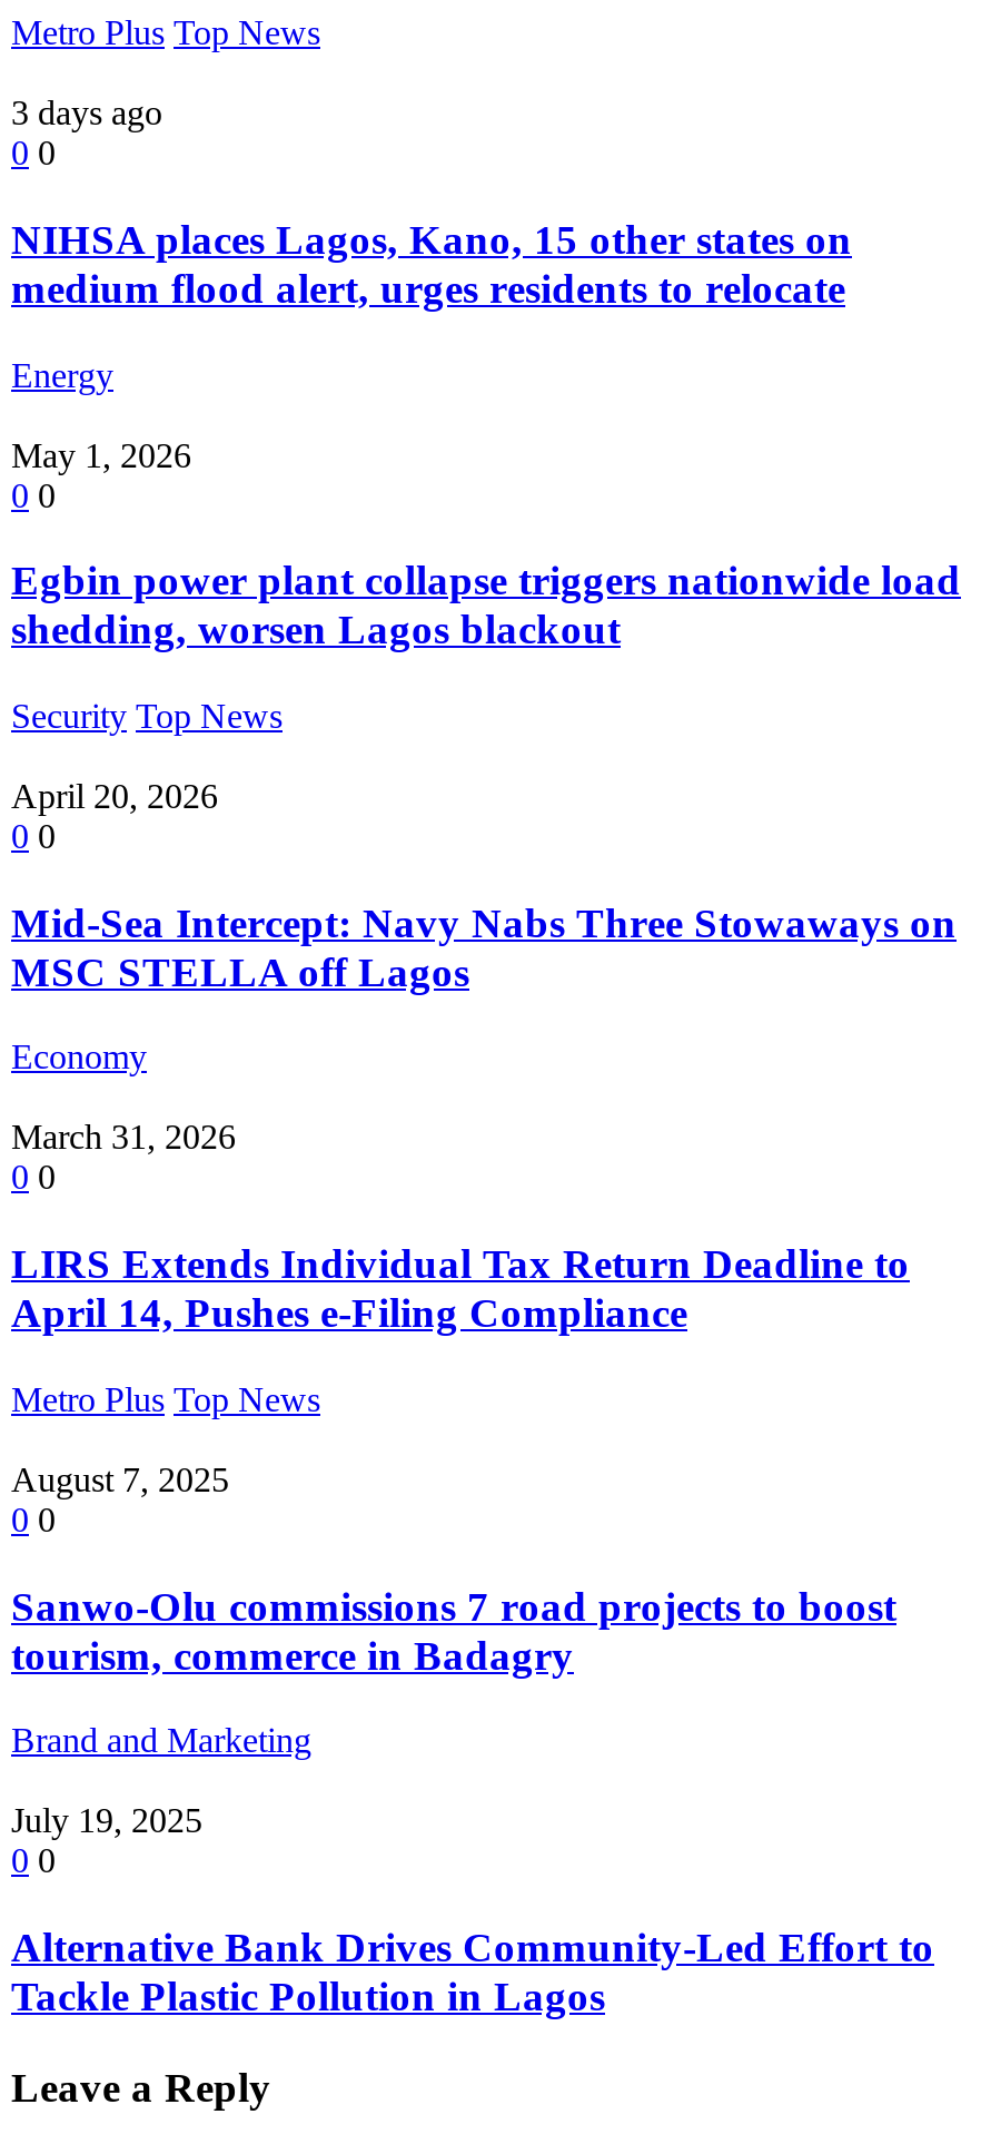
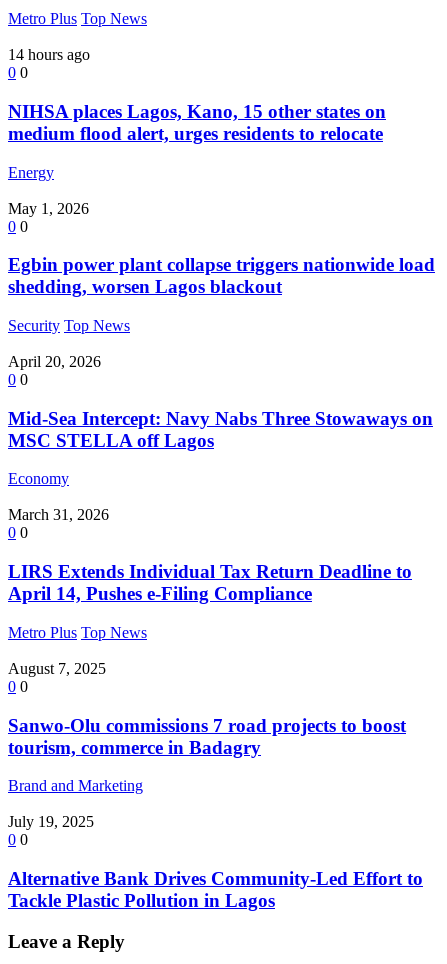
- 3 days ago
+ 14 hours ago
